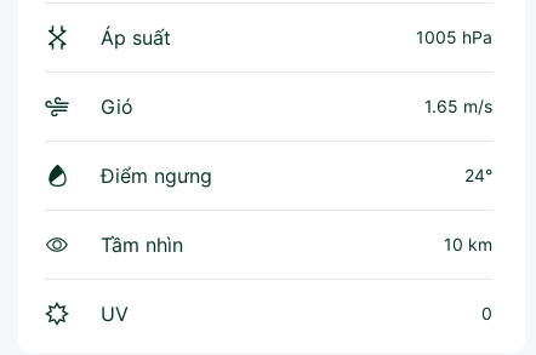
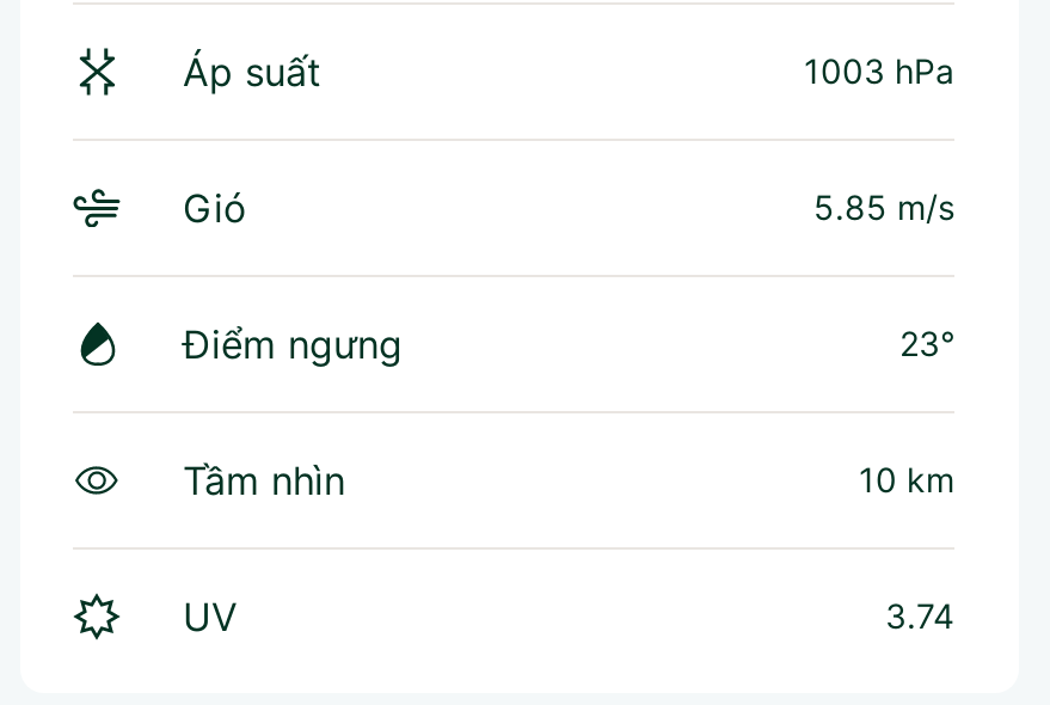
- 1005 hPa
+ 1003 hPa

- 1.65 m/s
+ 5.85 m/s

- 24°
+ 23°

- 0
+ 3.74
